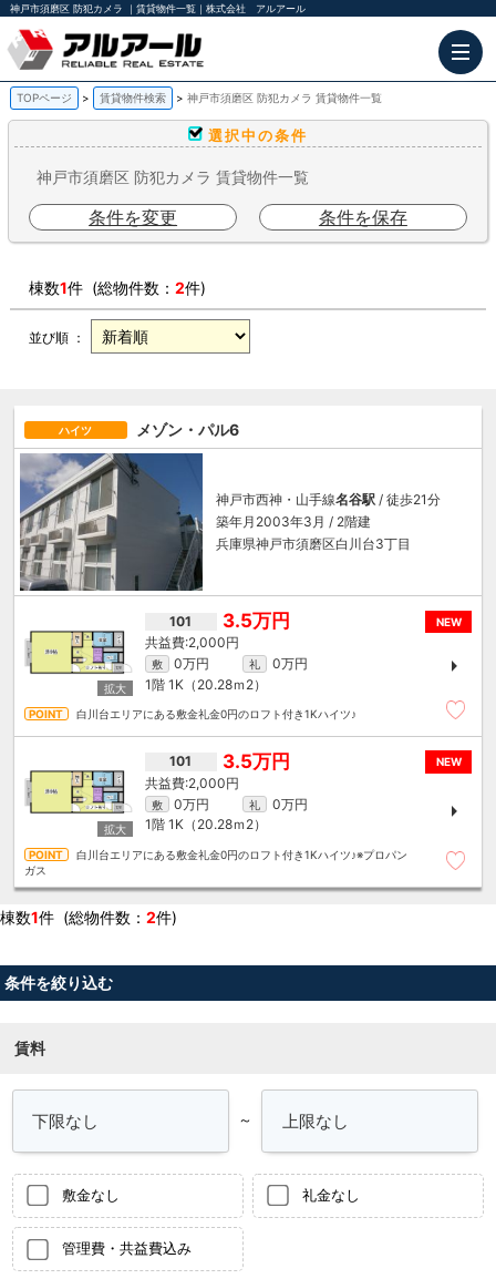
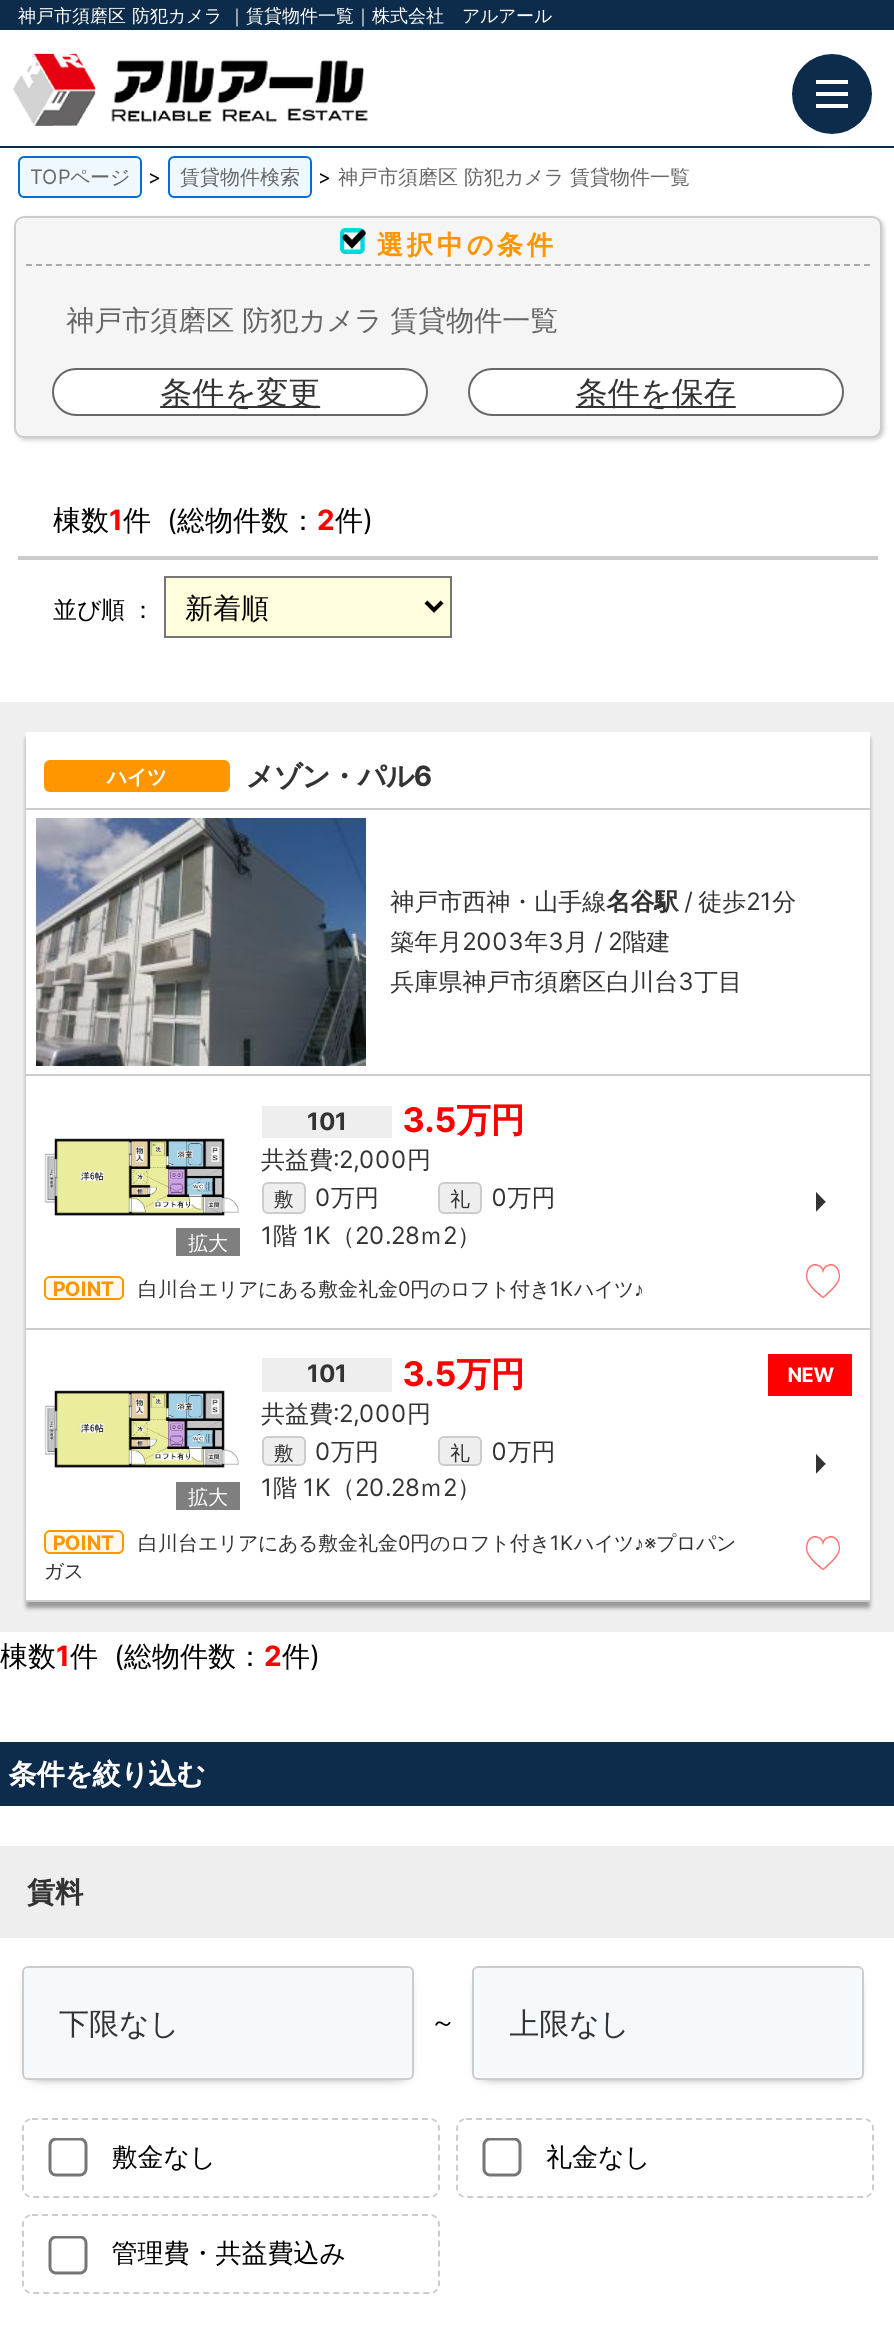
- NEW
